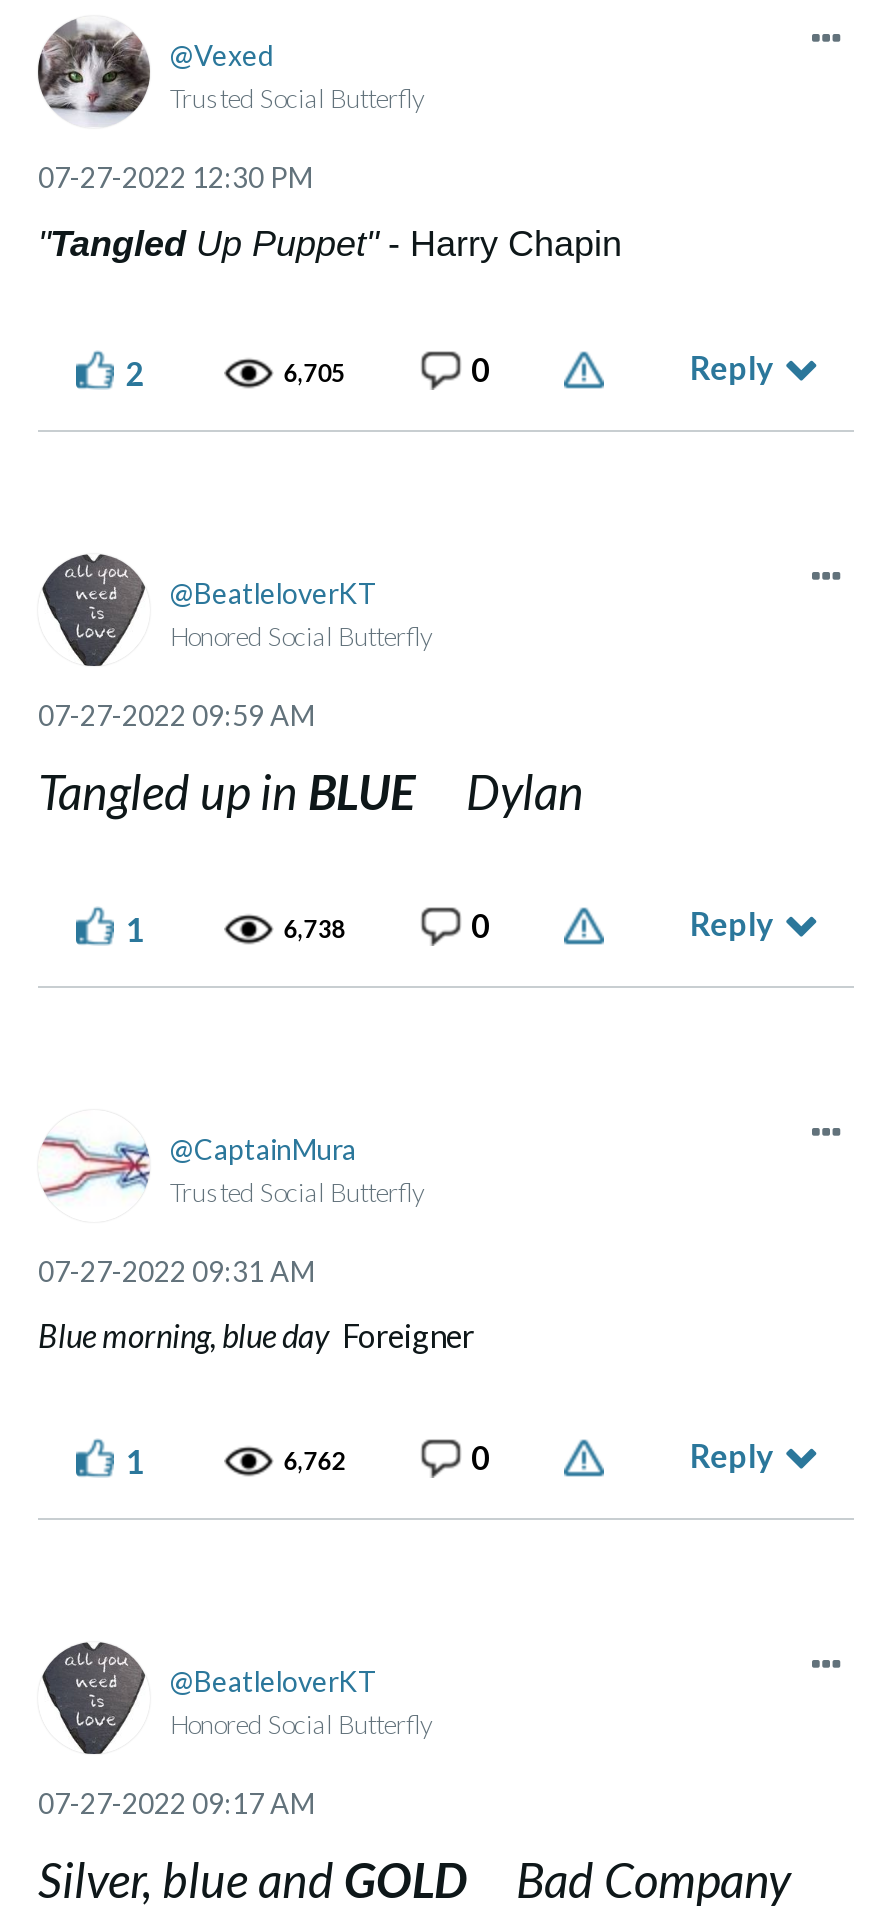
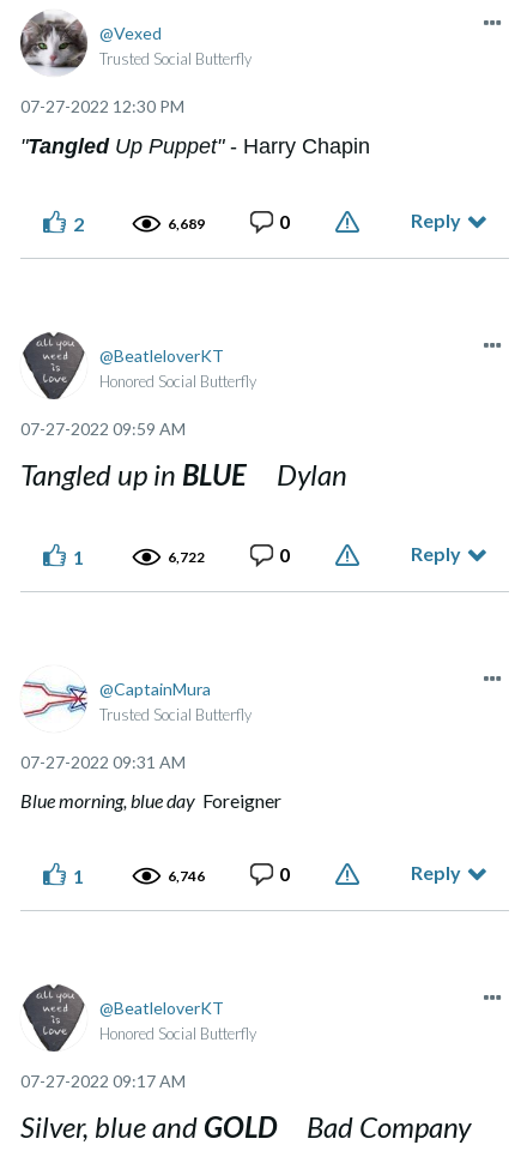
- 6,705
+ 6,689

- 6,738
+ 6,722

- 6,762
+ 6,746
